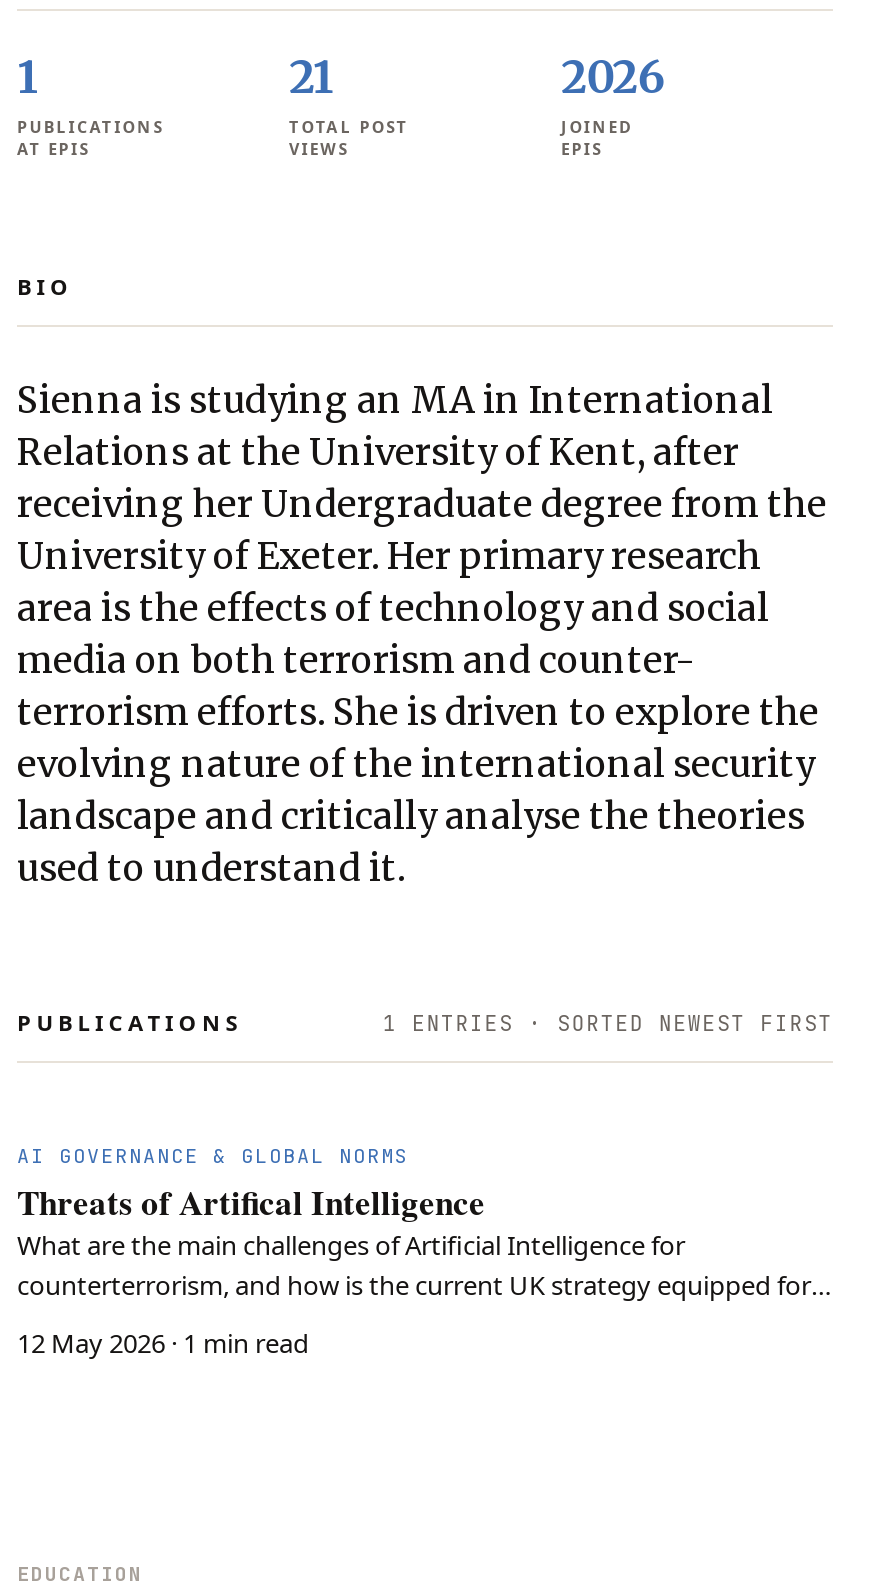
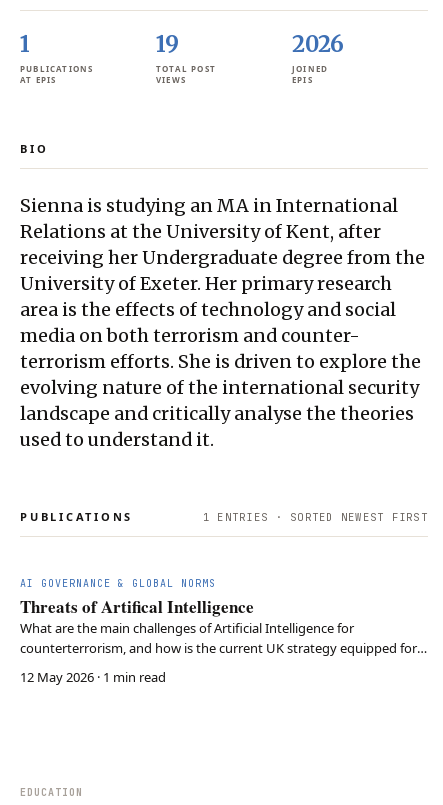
- 21
+ 19
